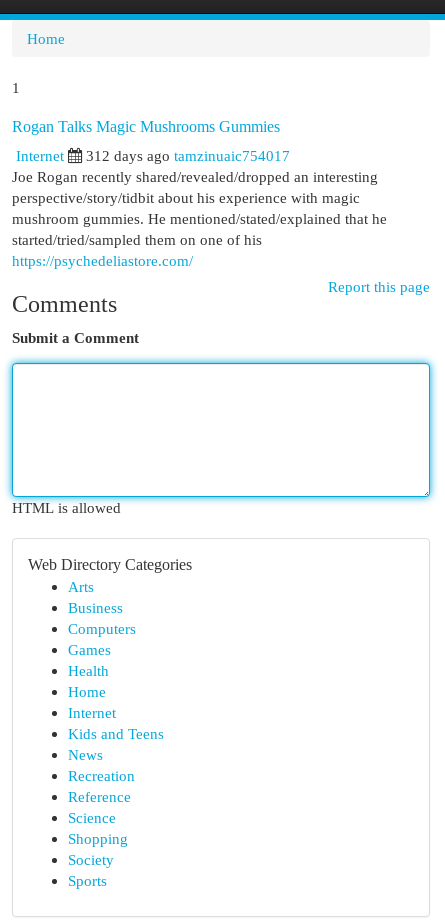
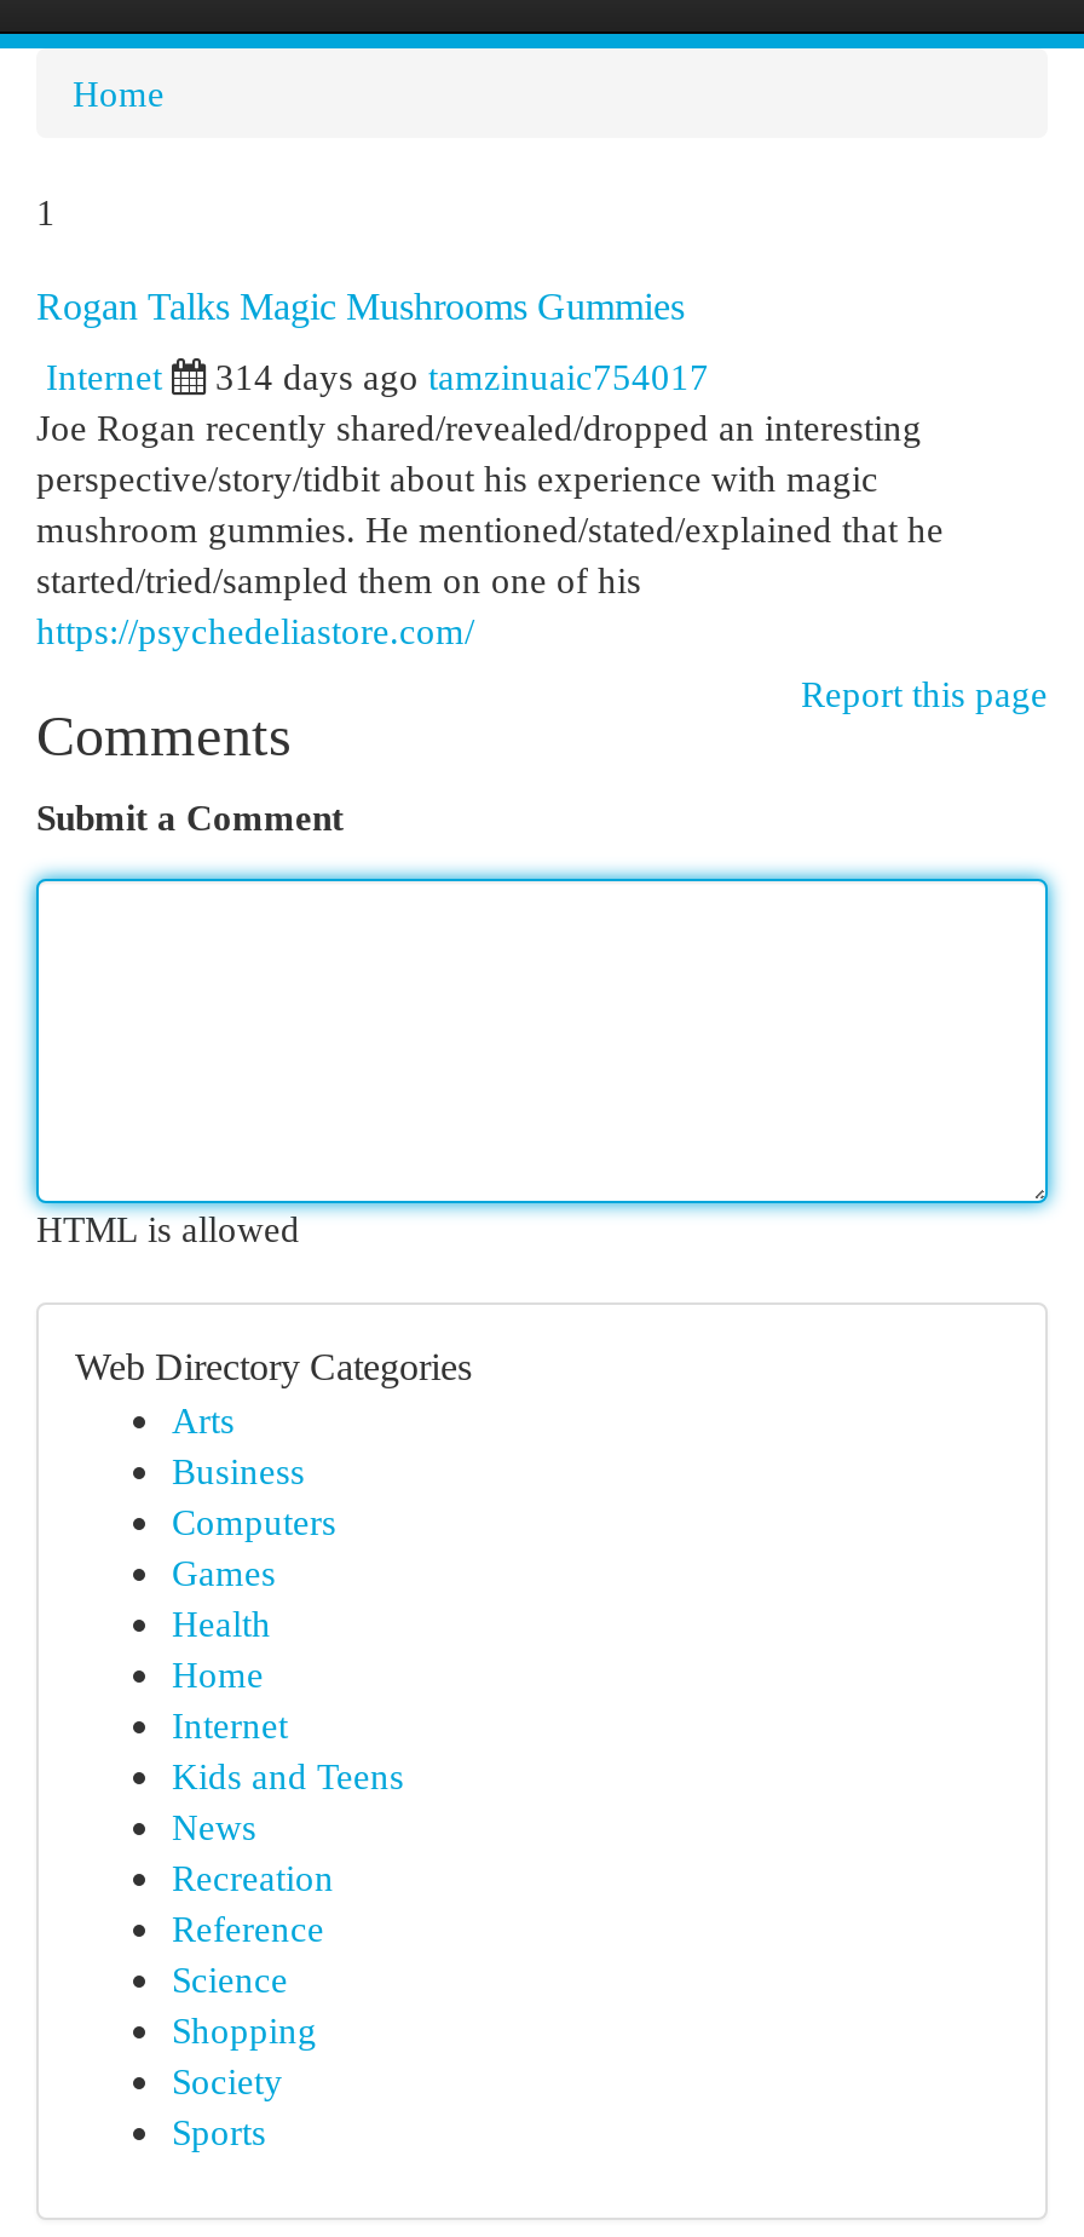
- 312 days ago tamzinuaic754017
+ 314 days ago tamzinuaic754017
